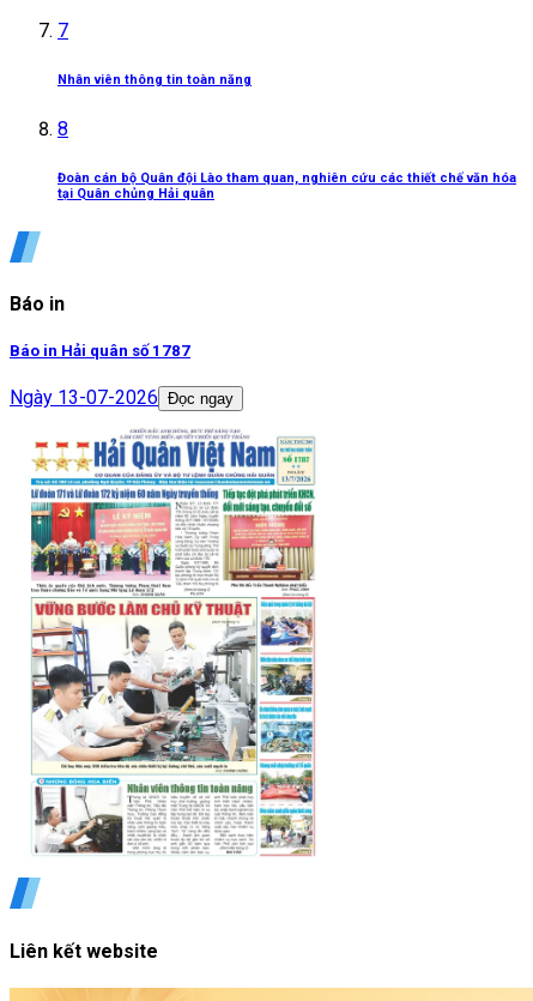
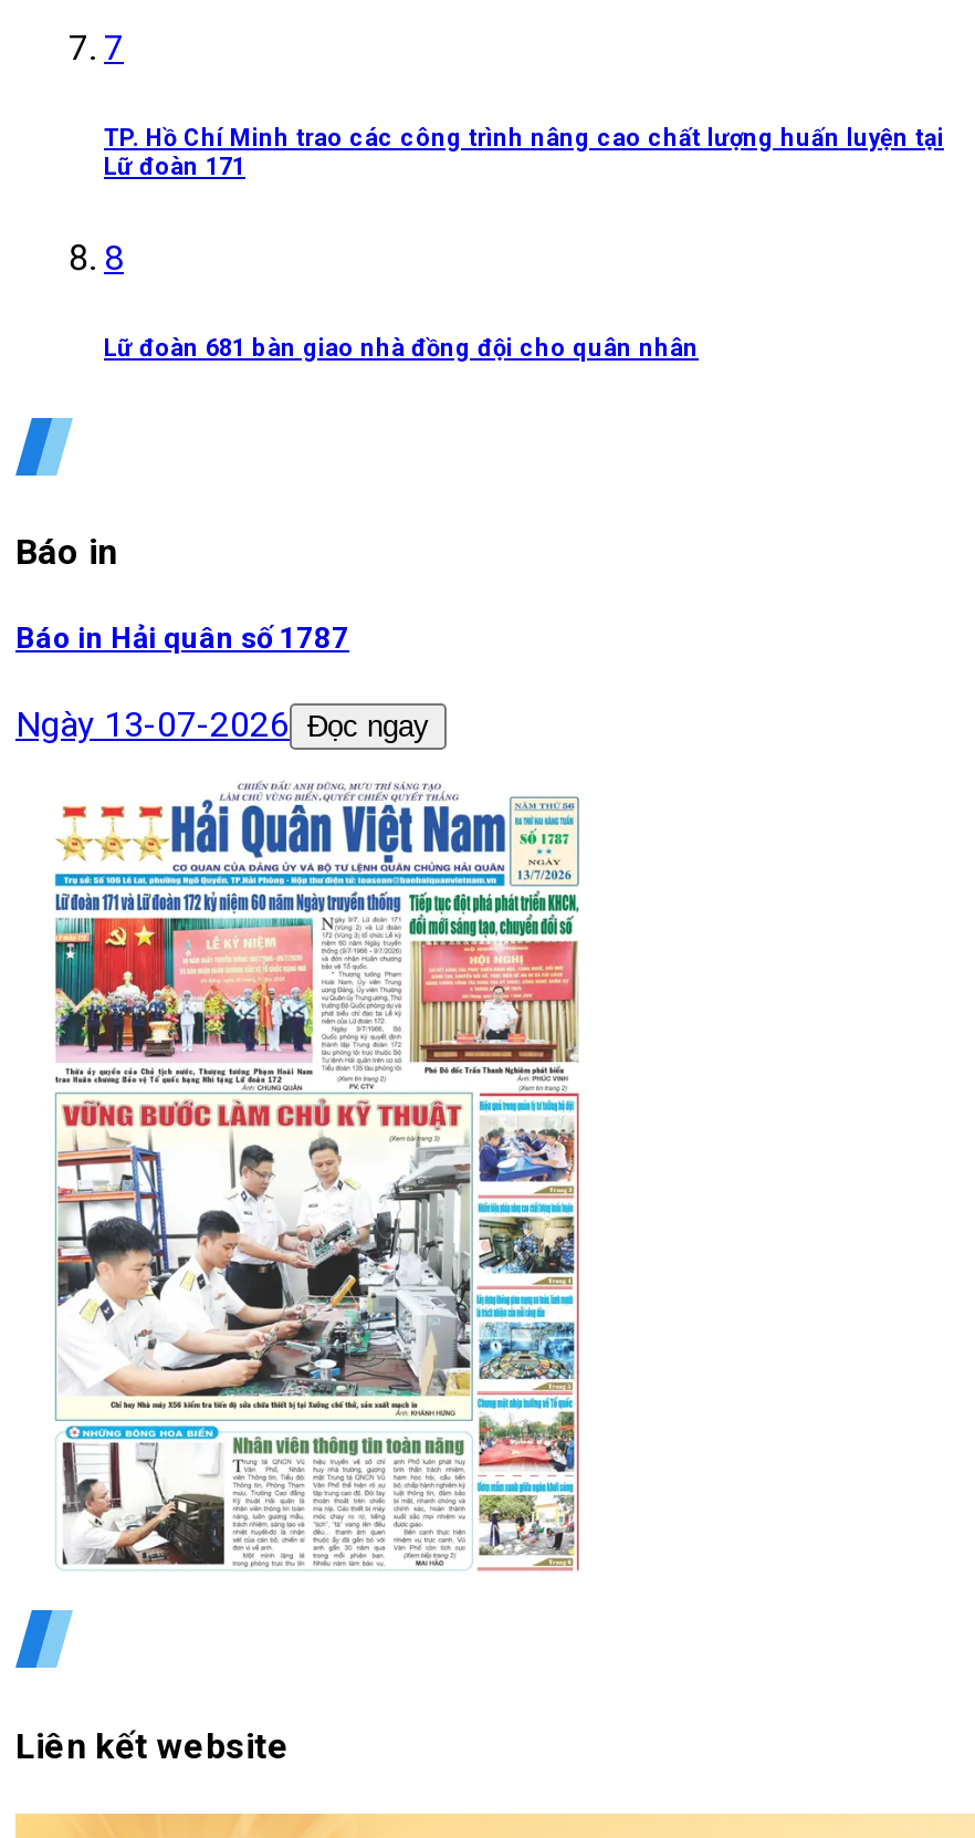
- Nhân viên thông tin toàn năng
+ TP. Hồ Chí Minh trao các công trình nâng cao chất lượng huấn luyện tại
+ Lữ đoàn 171

- Đoàn cán bộ Quân đội Lào tham quan, nghiên cứu các thiết chế văn hóa
- tại Quân chủng Hải quân
+ Lữ đoàn 681 bàn giao nhà đồng đội cho quân nhân
